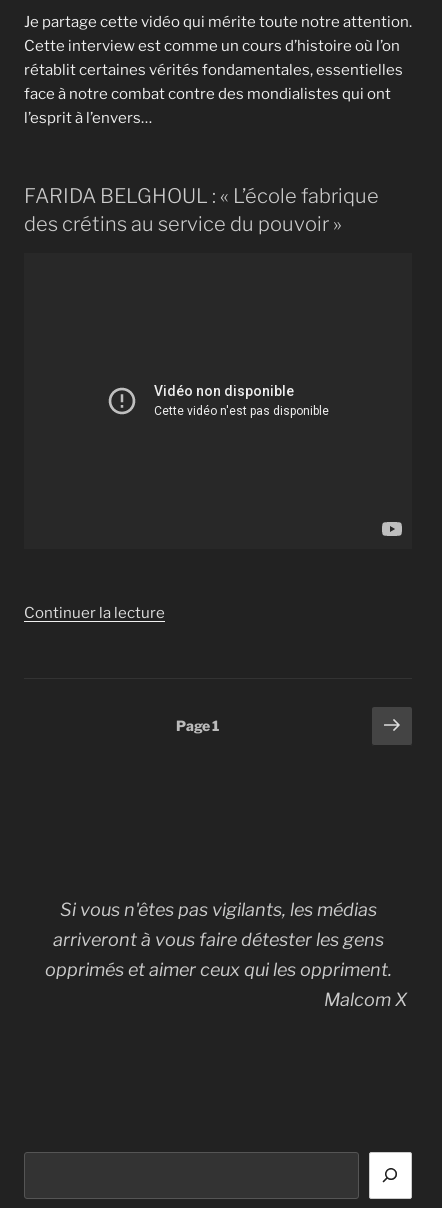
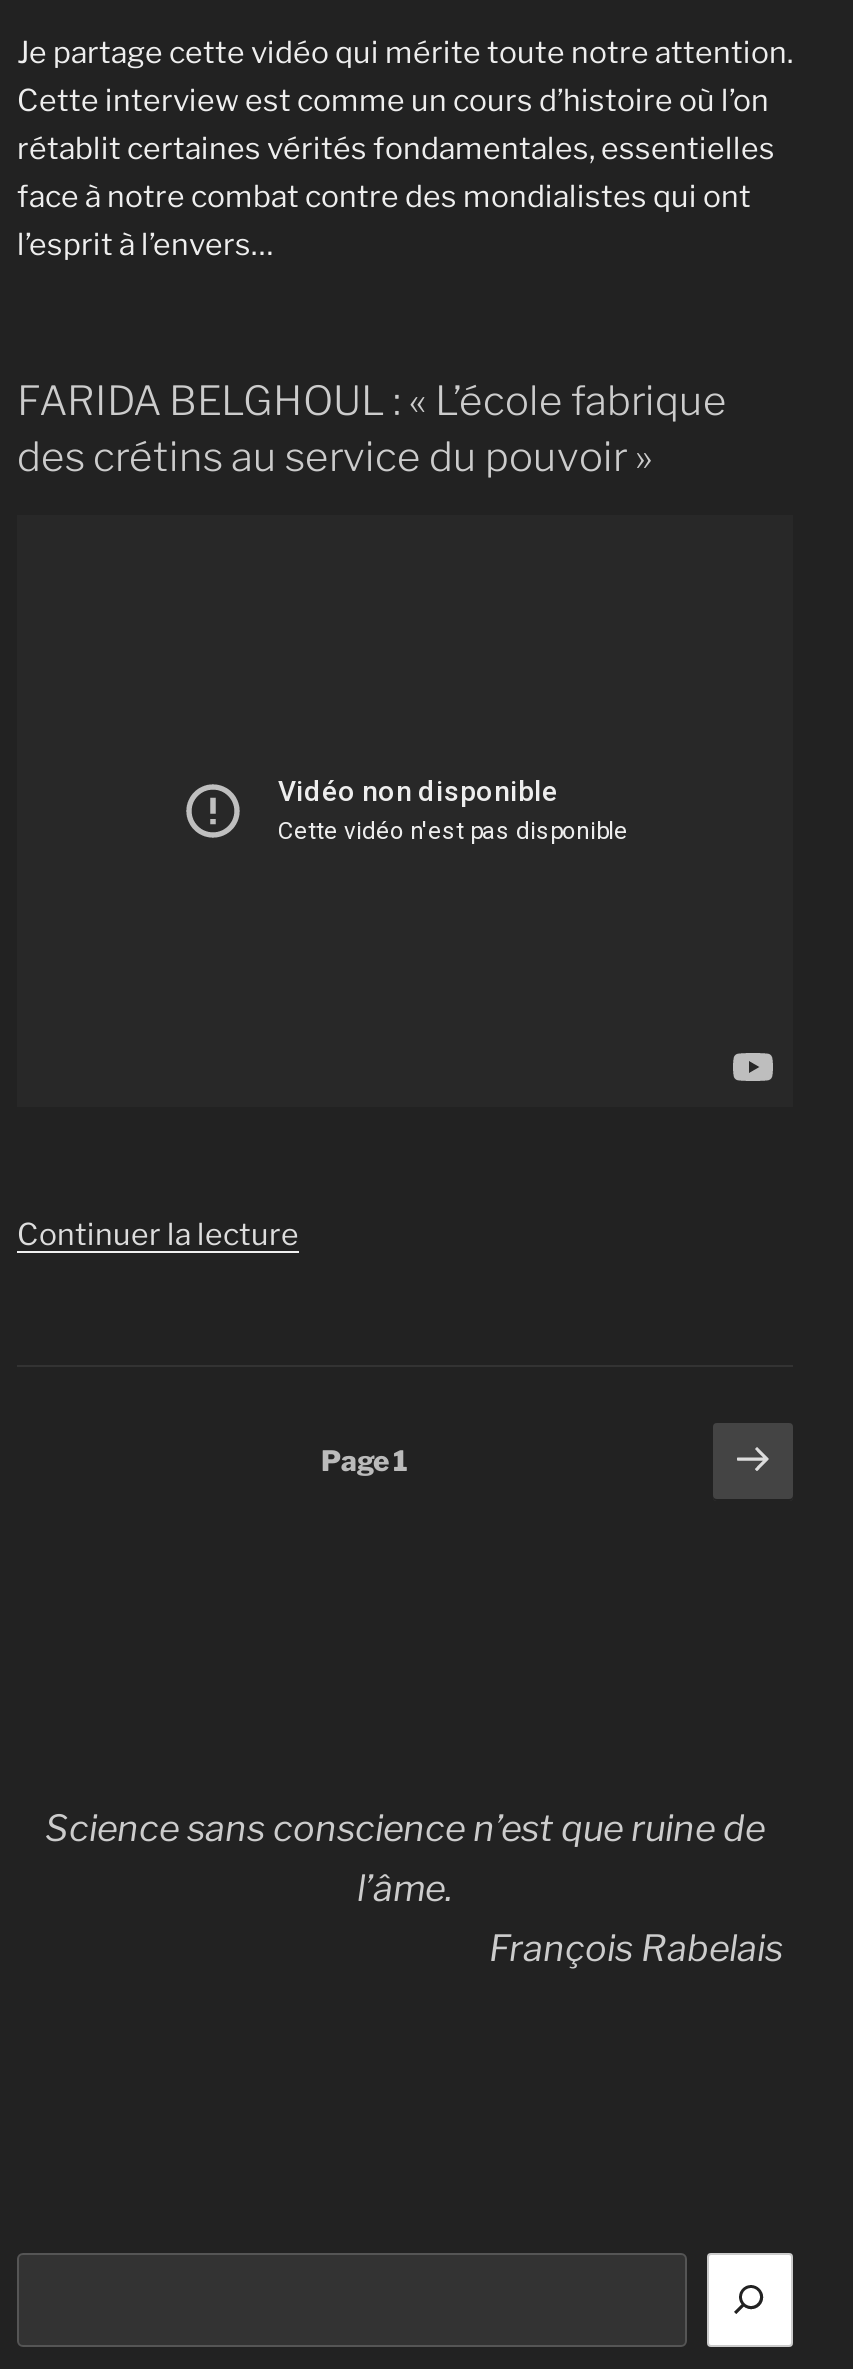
- Si vous n'êtes pas vigilants, les médias
- arriveront à vous faire détester les gens
- opprimés et aimer ceux qui les oppriment.
- Malcom X
+ Science sans conscience n’est que ruine de
+ l’âme.
+ François Rabelais
